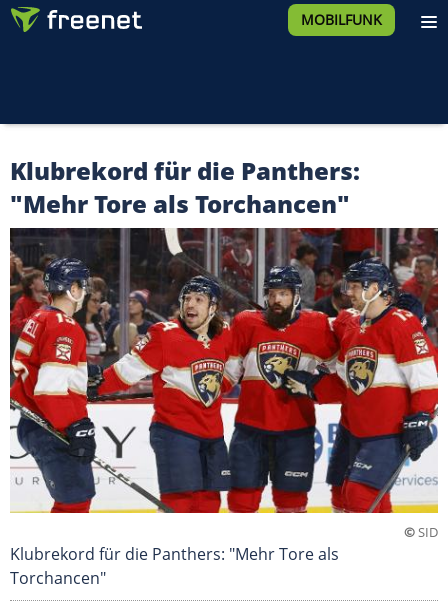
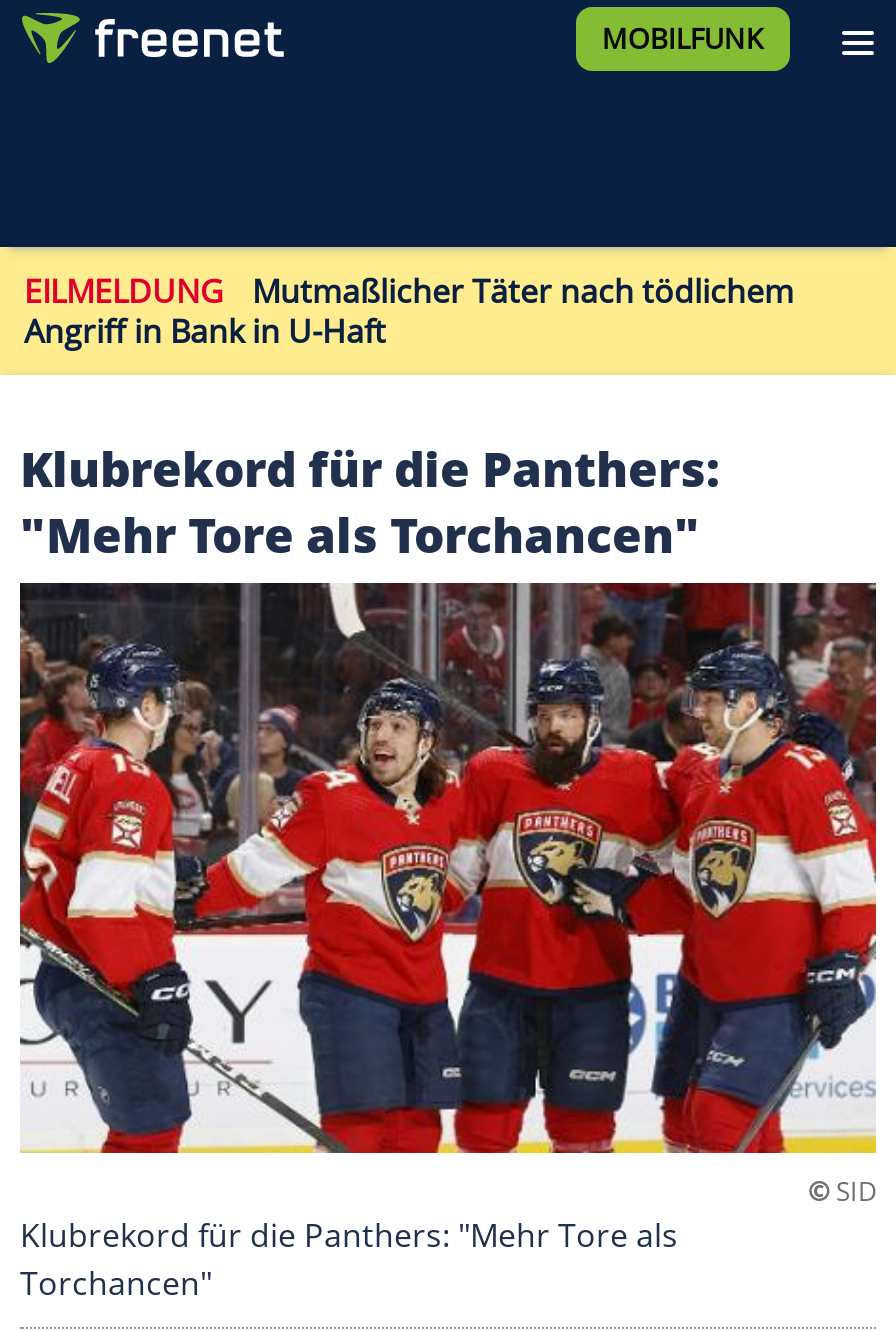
+ EILMELDUNG Mutmaßlicher Täter nach tödlichem
+ Angriff in Bank in U-Haft
